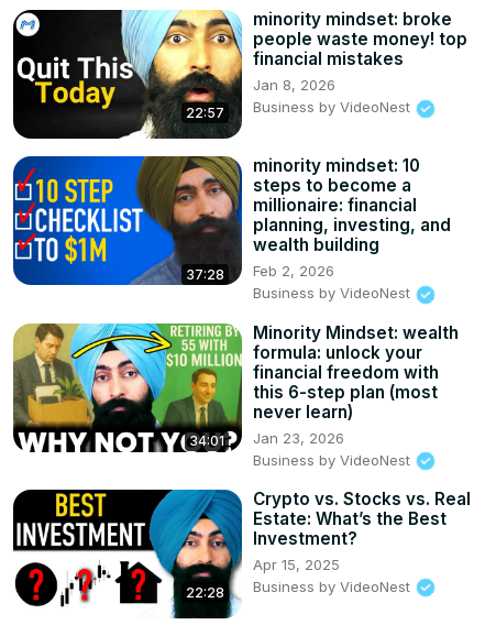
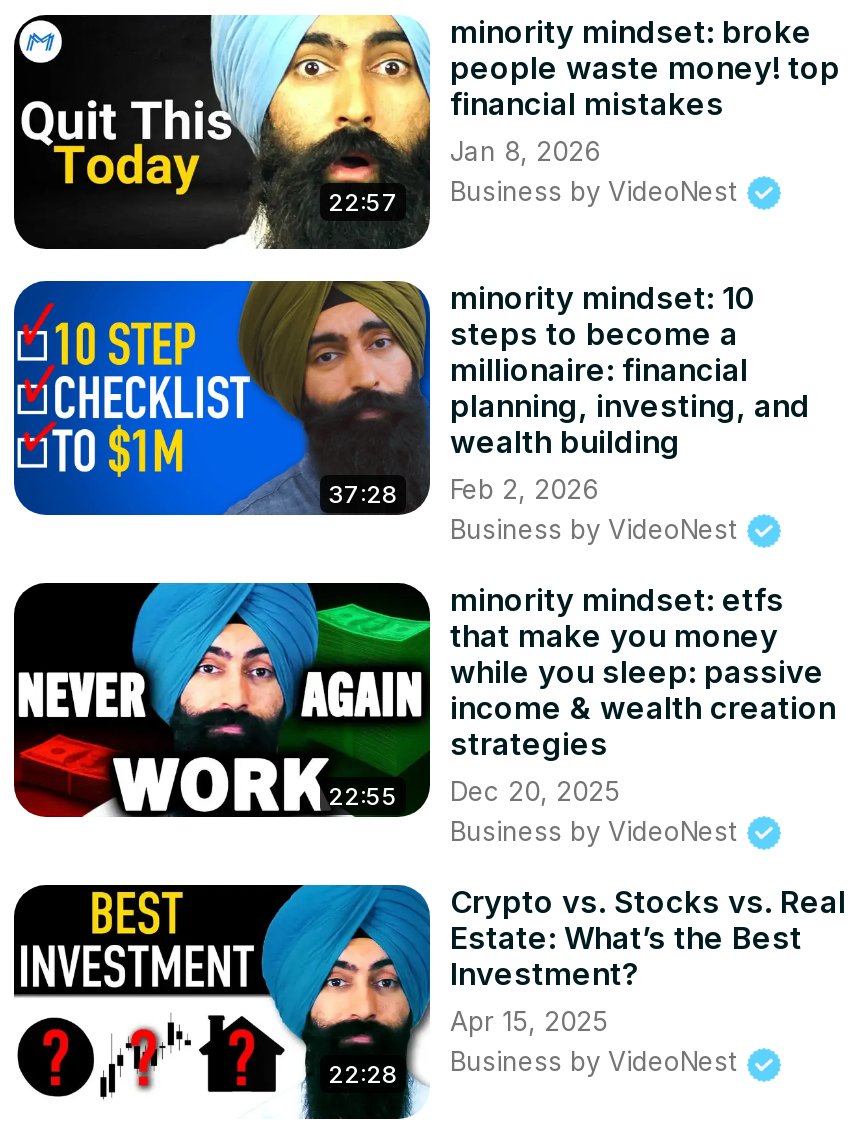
- [image]
- 34:01
+ [image]
+ 22:55

- Minority Mindset: wealth
- formula: unlock your
- financial freedom with
- this 6-step plan (most
- never learn)
- Jan 23, 2026
+ minority mindset: etfs
+ that make you money
+ while you sleep: passive
+ income & wealth creation
+ strategies
+ Dec 20, 2025
